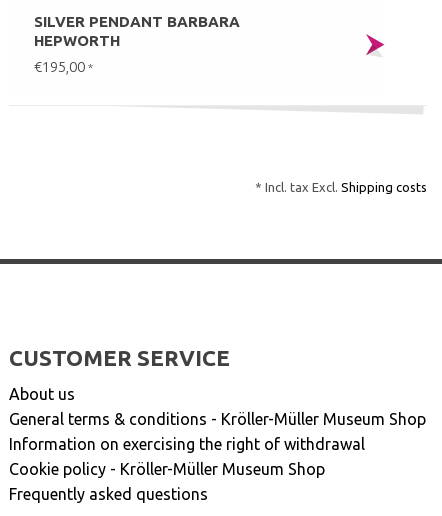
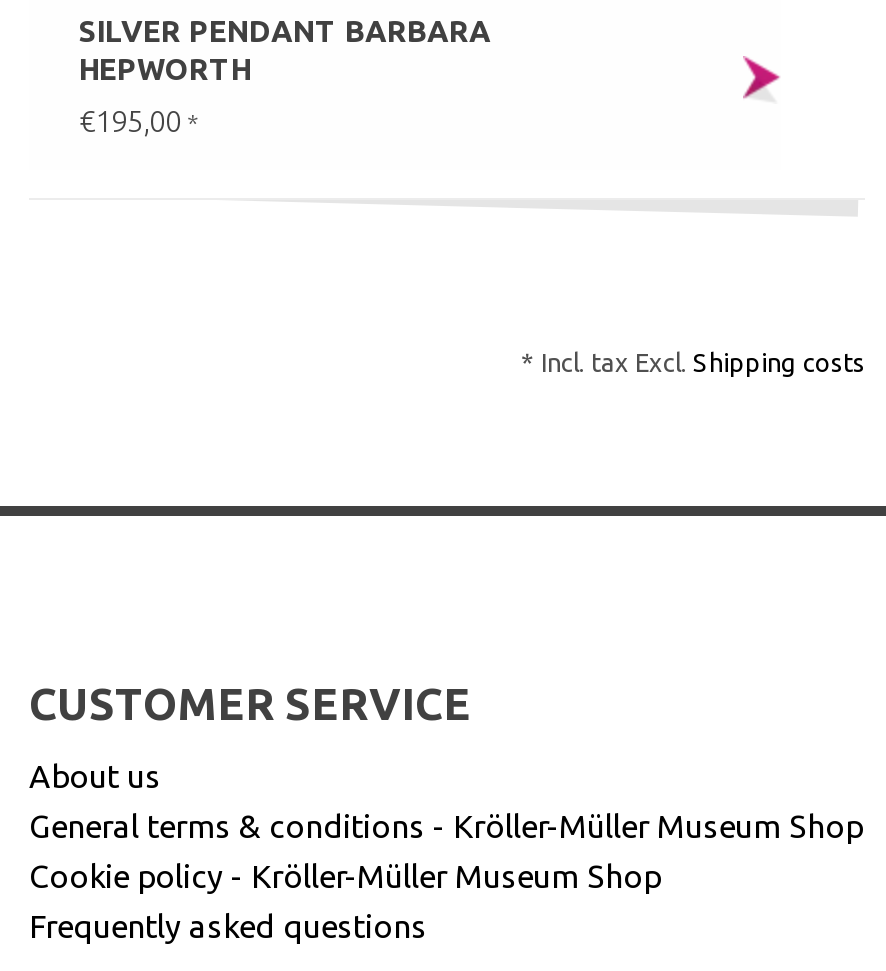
- Information on exercising the right of withdrawal
